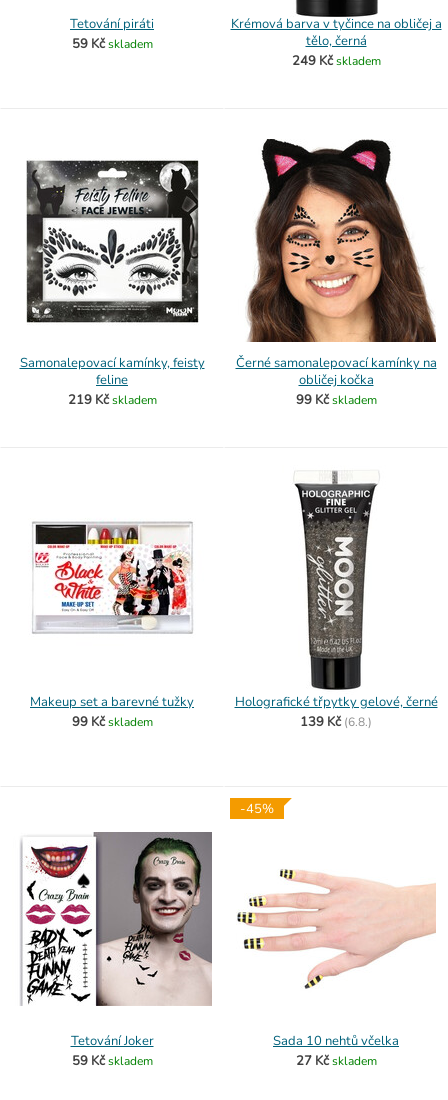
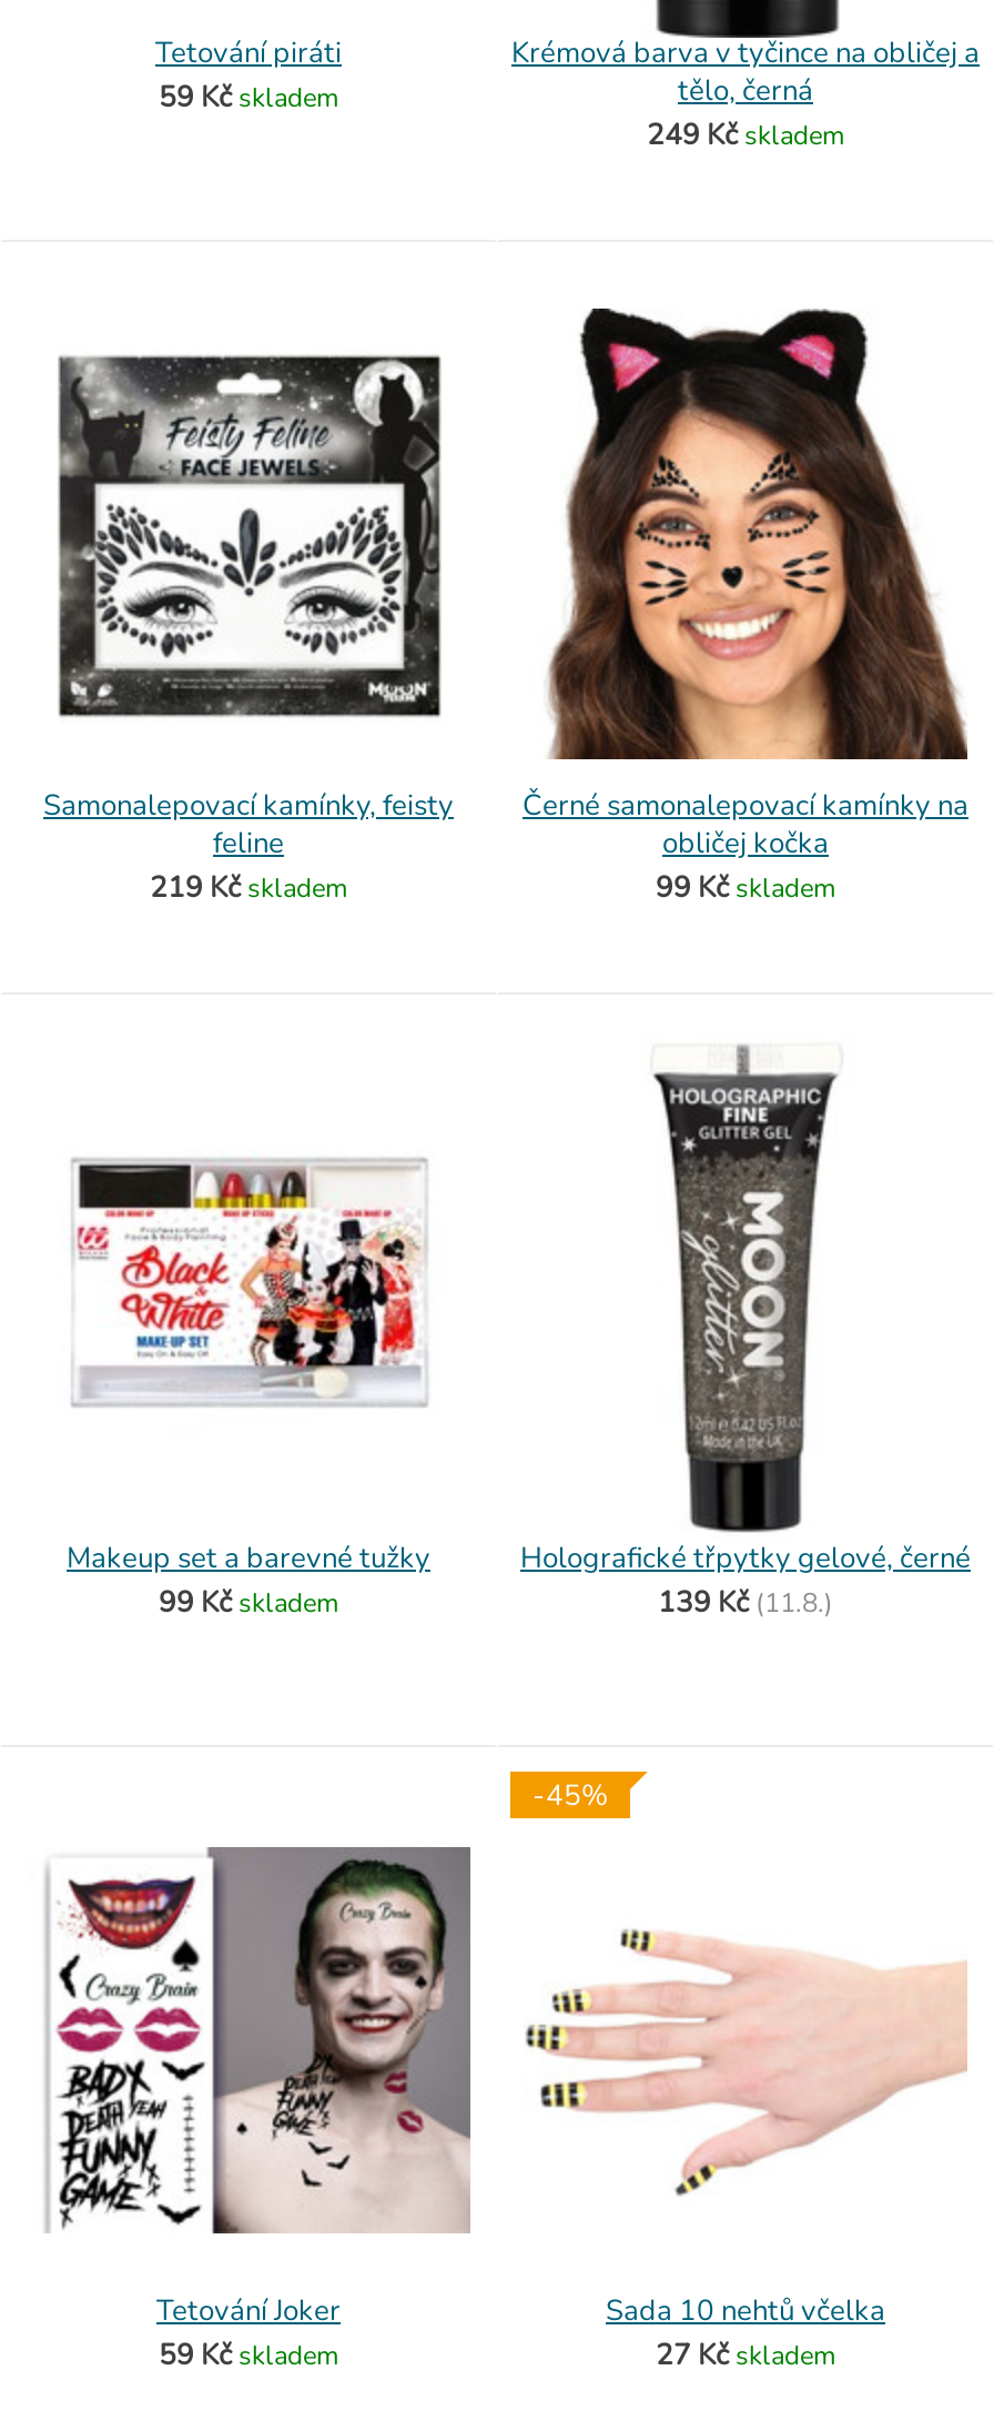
- 139 Kč (6.8.)
+ 139 Kč (11.8.)
